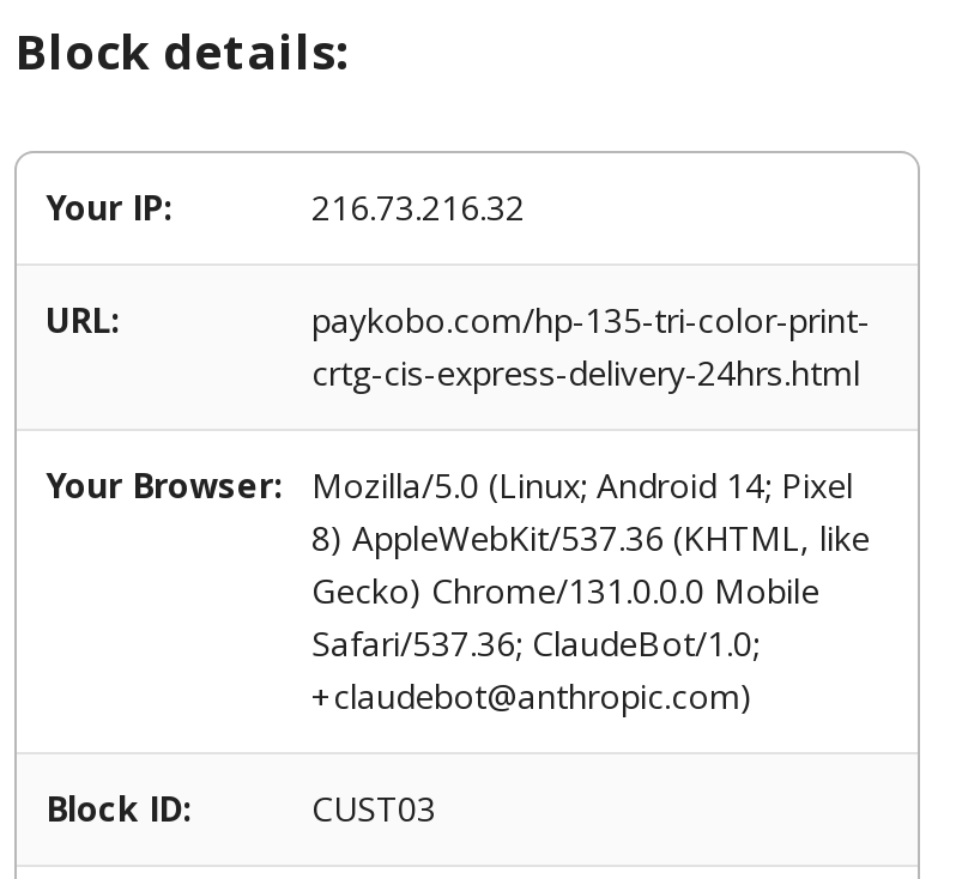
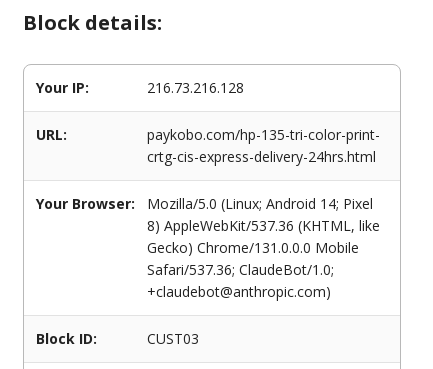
- 216.73.216.32
+ 216.73.216.128
